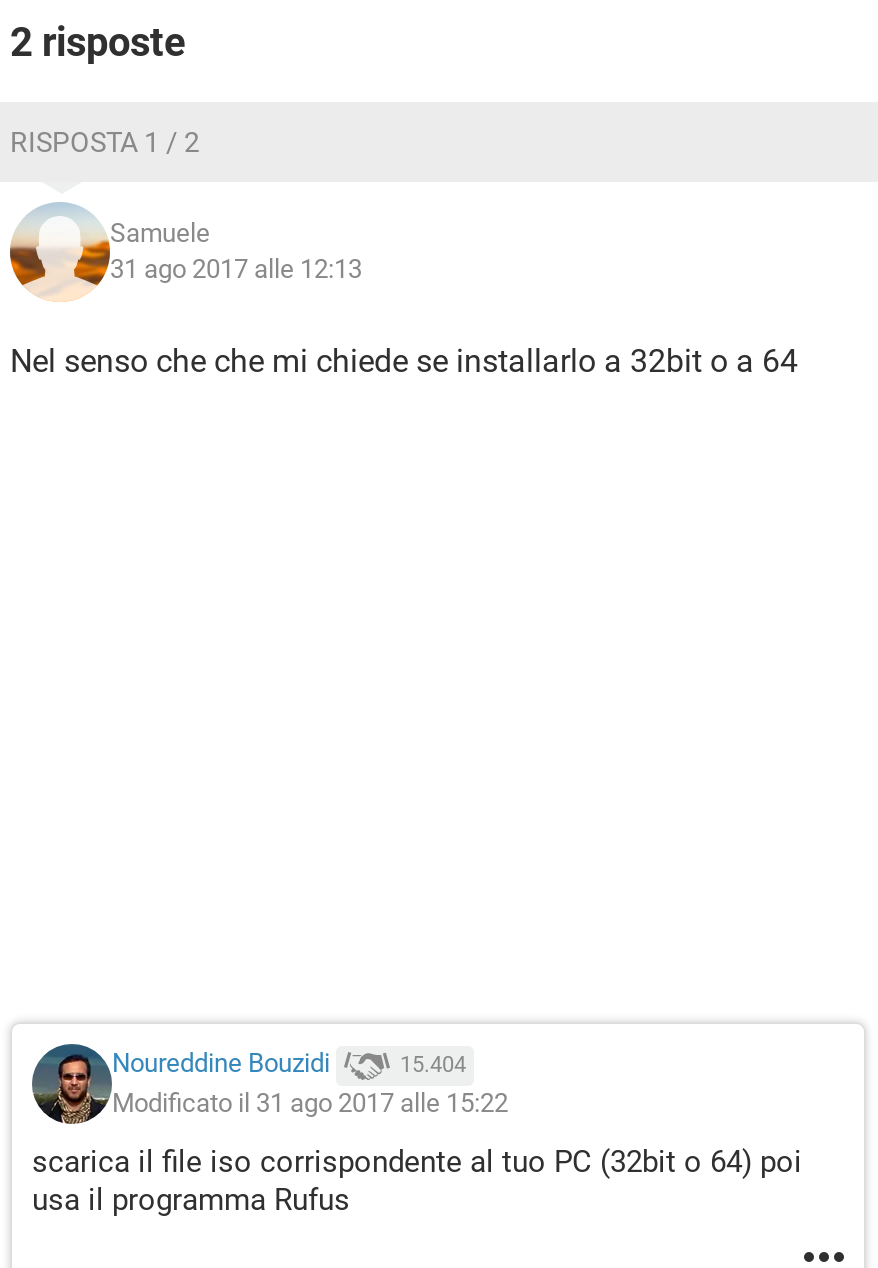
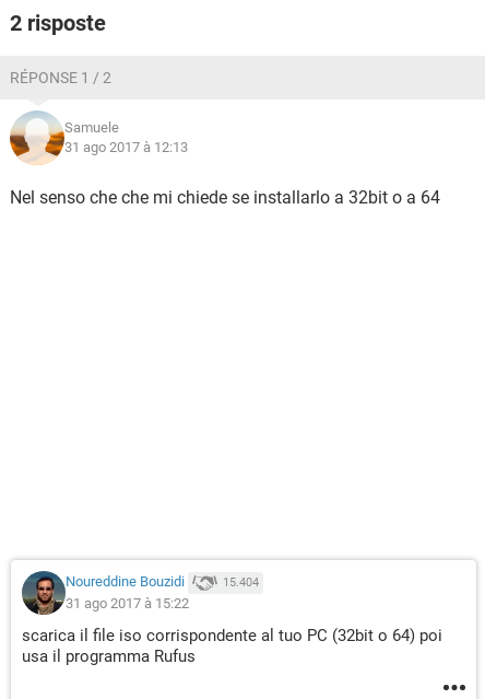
- RISPOSTA 1 / 2
+ RÉPONSE 1 / 2

- 31 ago 2017 alle 12:13
+ 31 ago 2017 à 12:13

- Modificato il 31 ago 2017 alle 15:22
+ 31 ago 2017 à 15:22
